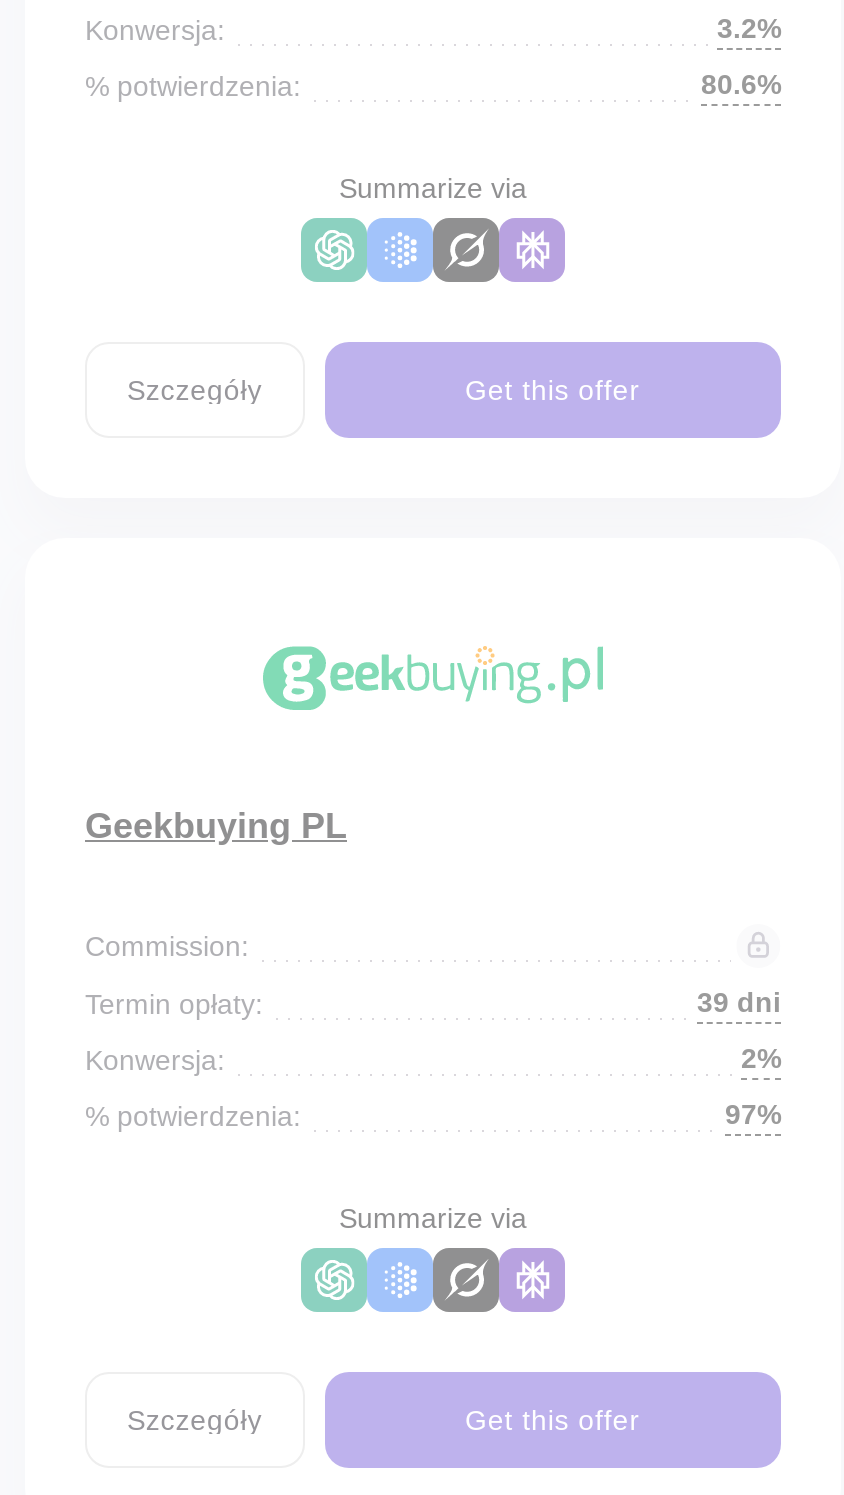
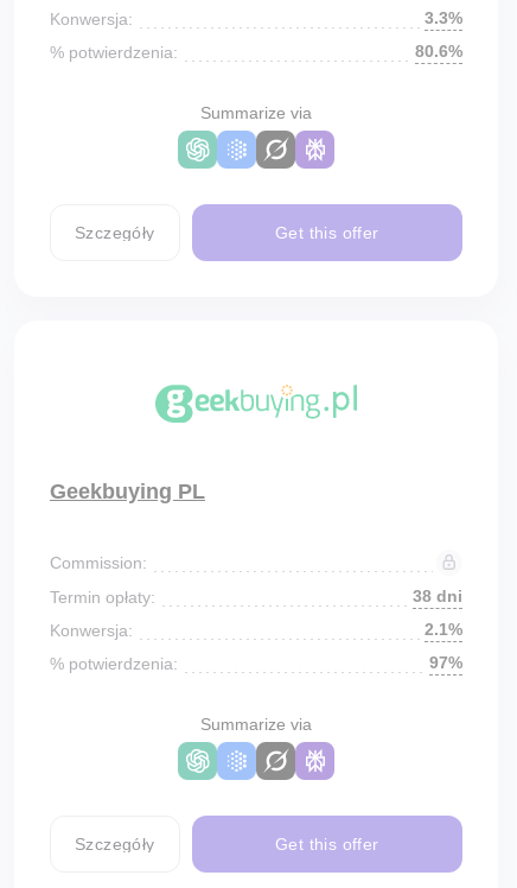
- 3.2%
+ 3.3%

- 39 dni
+ 38 dni

- 2%
+ 2.1%
